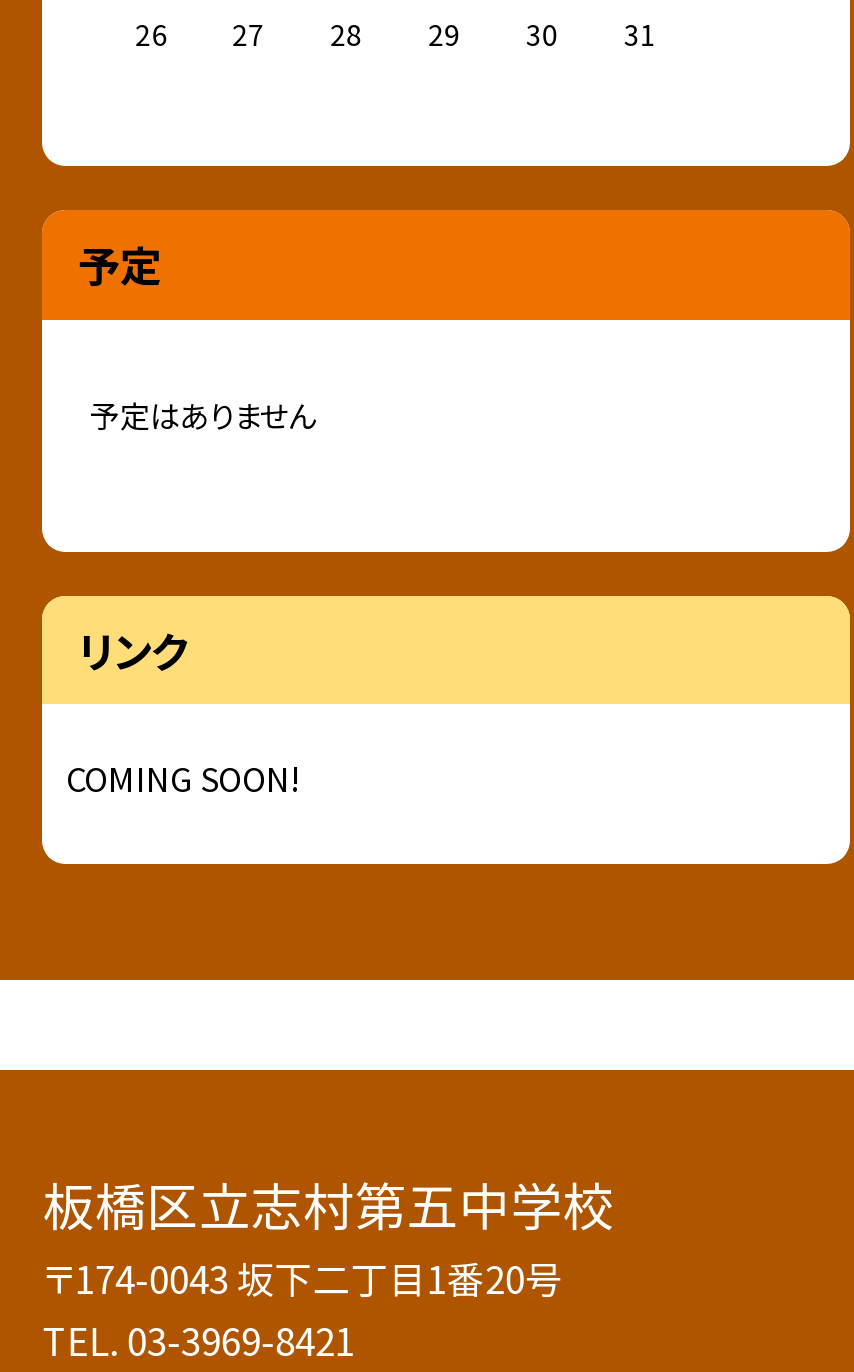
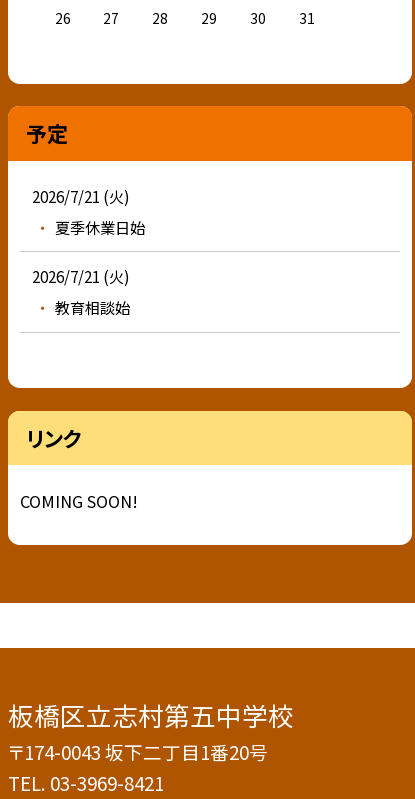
- 予定はありません
+ 2026/7/21 (火)
+ 夏季休業日始
+ 2026/7/21 (火)
+ 教育相談始
